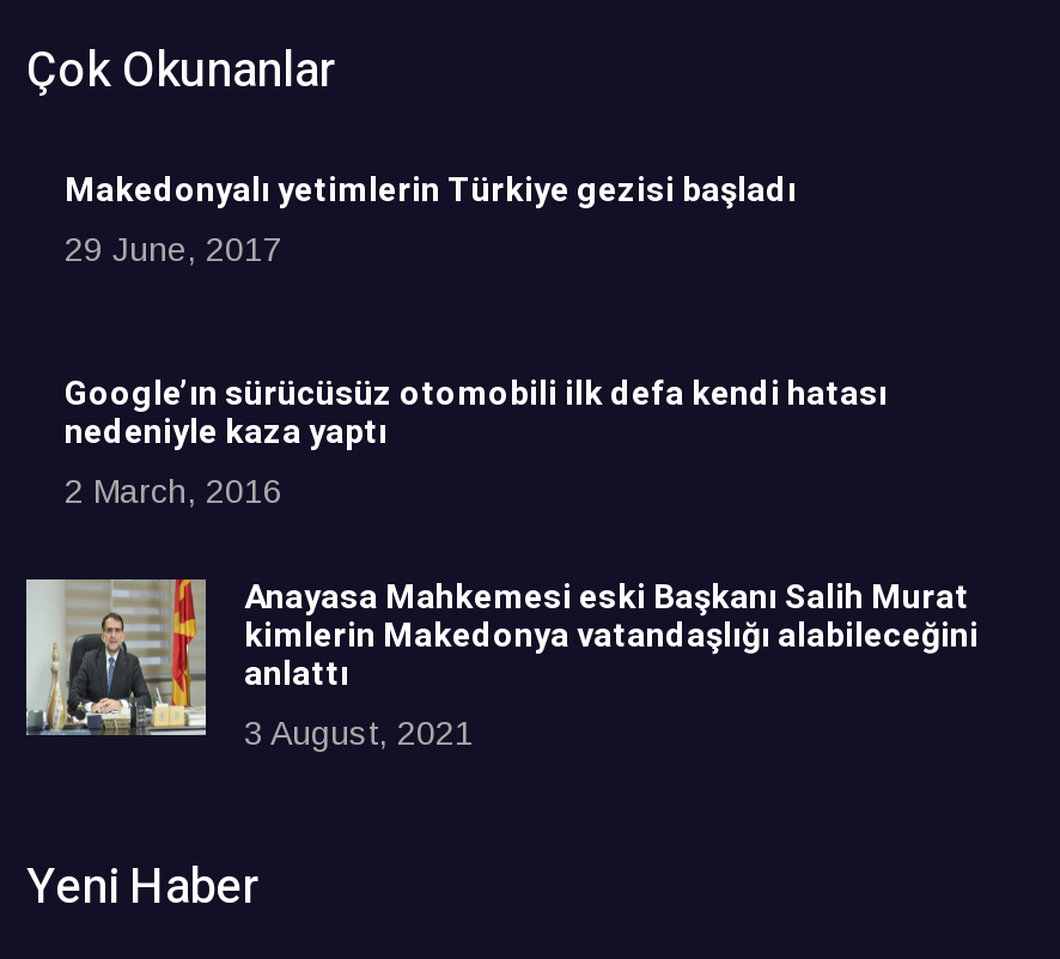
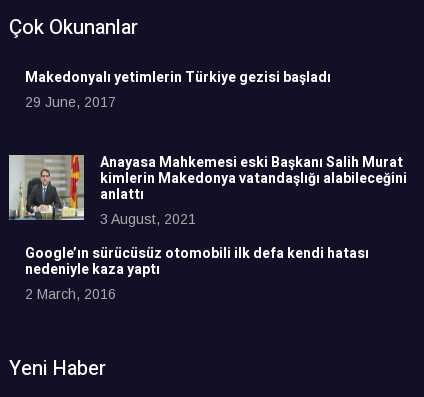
moved down: Google’ın sürücüsüz otomobili ilk defa kendi hatası | nedeniyle kaza yaptı | 2 March, 2016

moved up: [image] | Anayasa Mahkemesi eski Başkanı Salih Murat | kimlerin Makedonya vatandaşlığı alabileceğini | anlattı | 3 August, 2021
